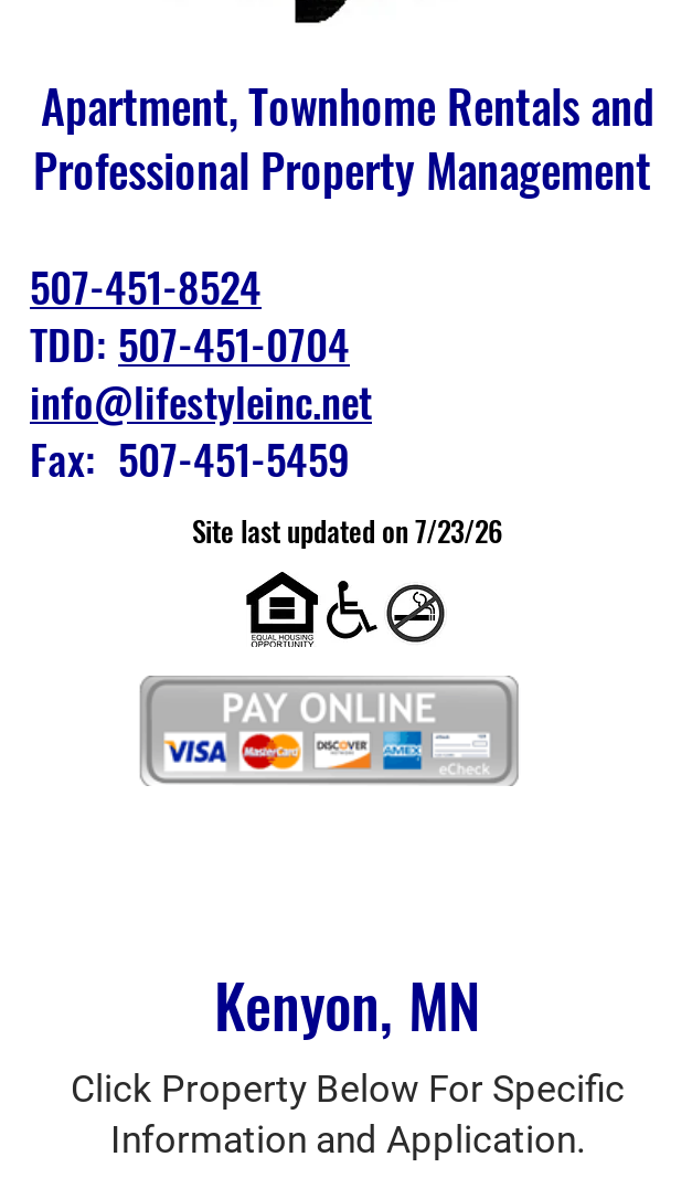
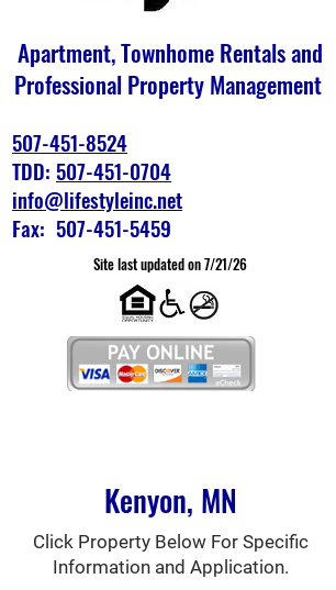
- Site last updated on 7/23/26
+ Site last updated on 7/21/26
